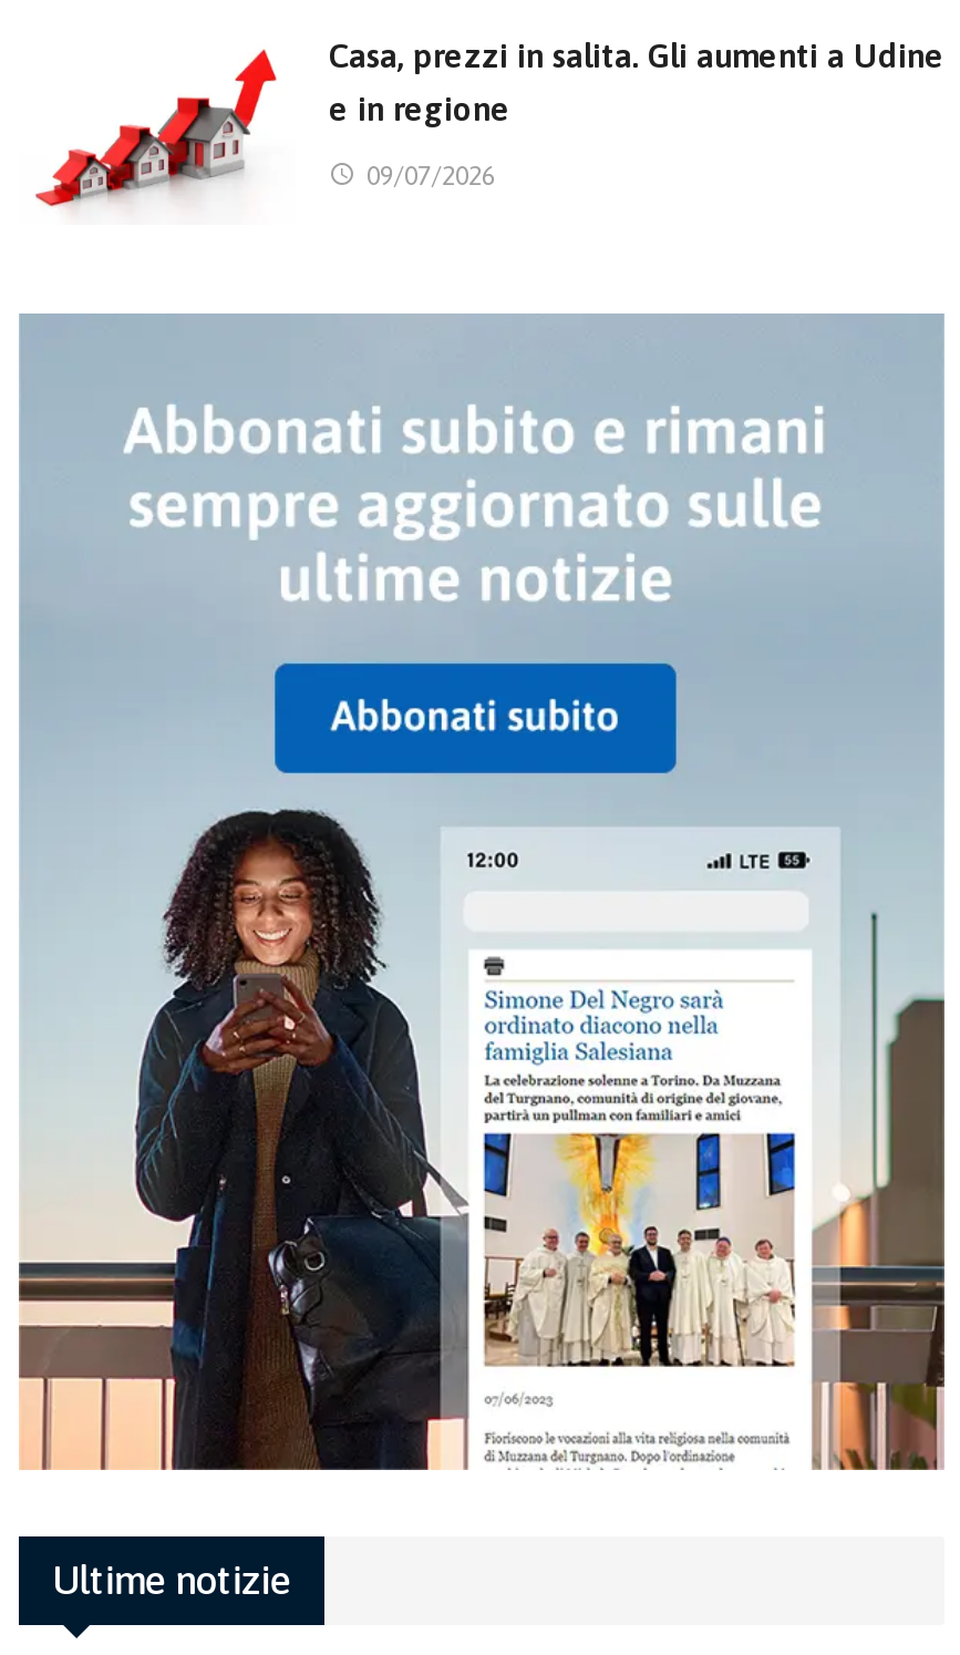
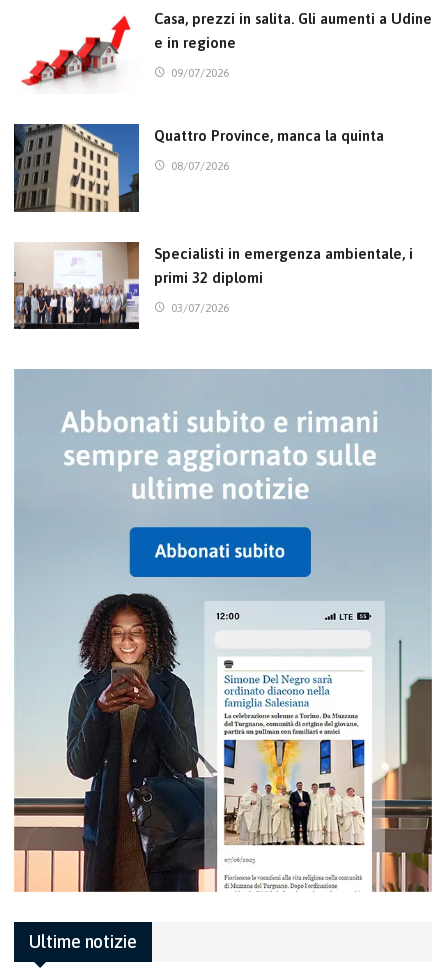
+ [image]
+ Quattro Province, manca la quinta
+ 08/07/2026

+ [image]
+ Specialisti in emergenza ambientale, i
+ primi 32 diplomi
+ 03/07/2026
